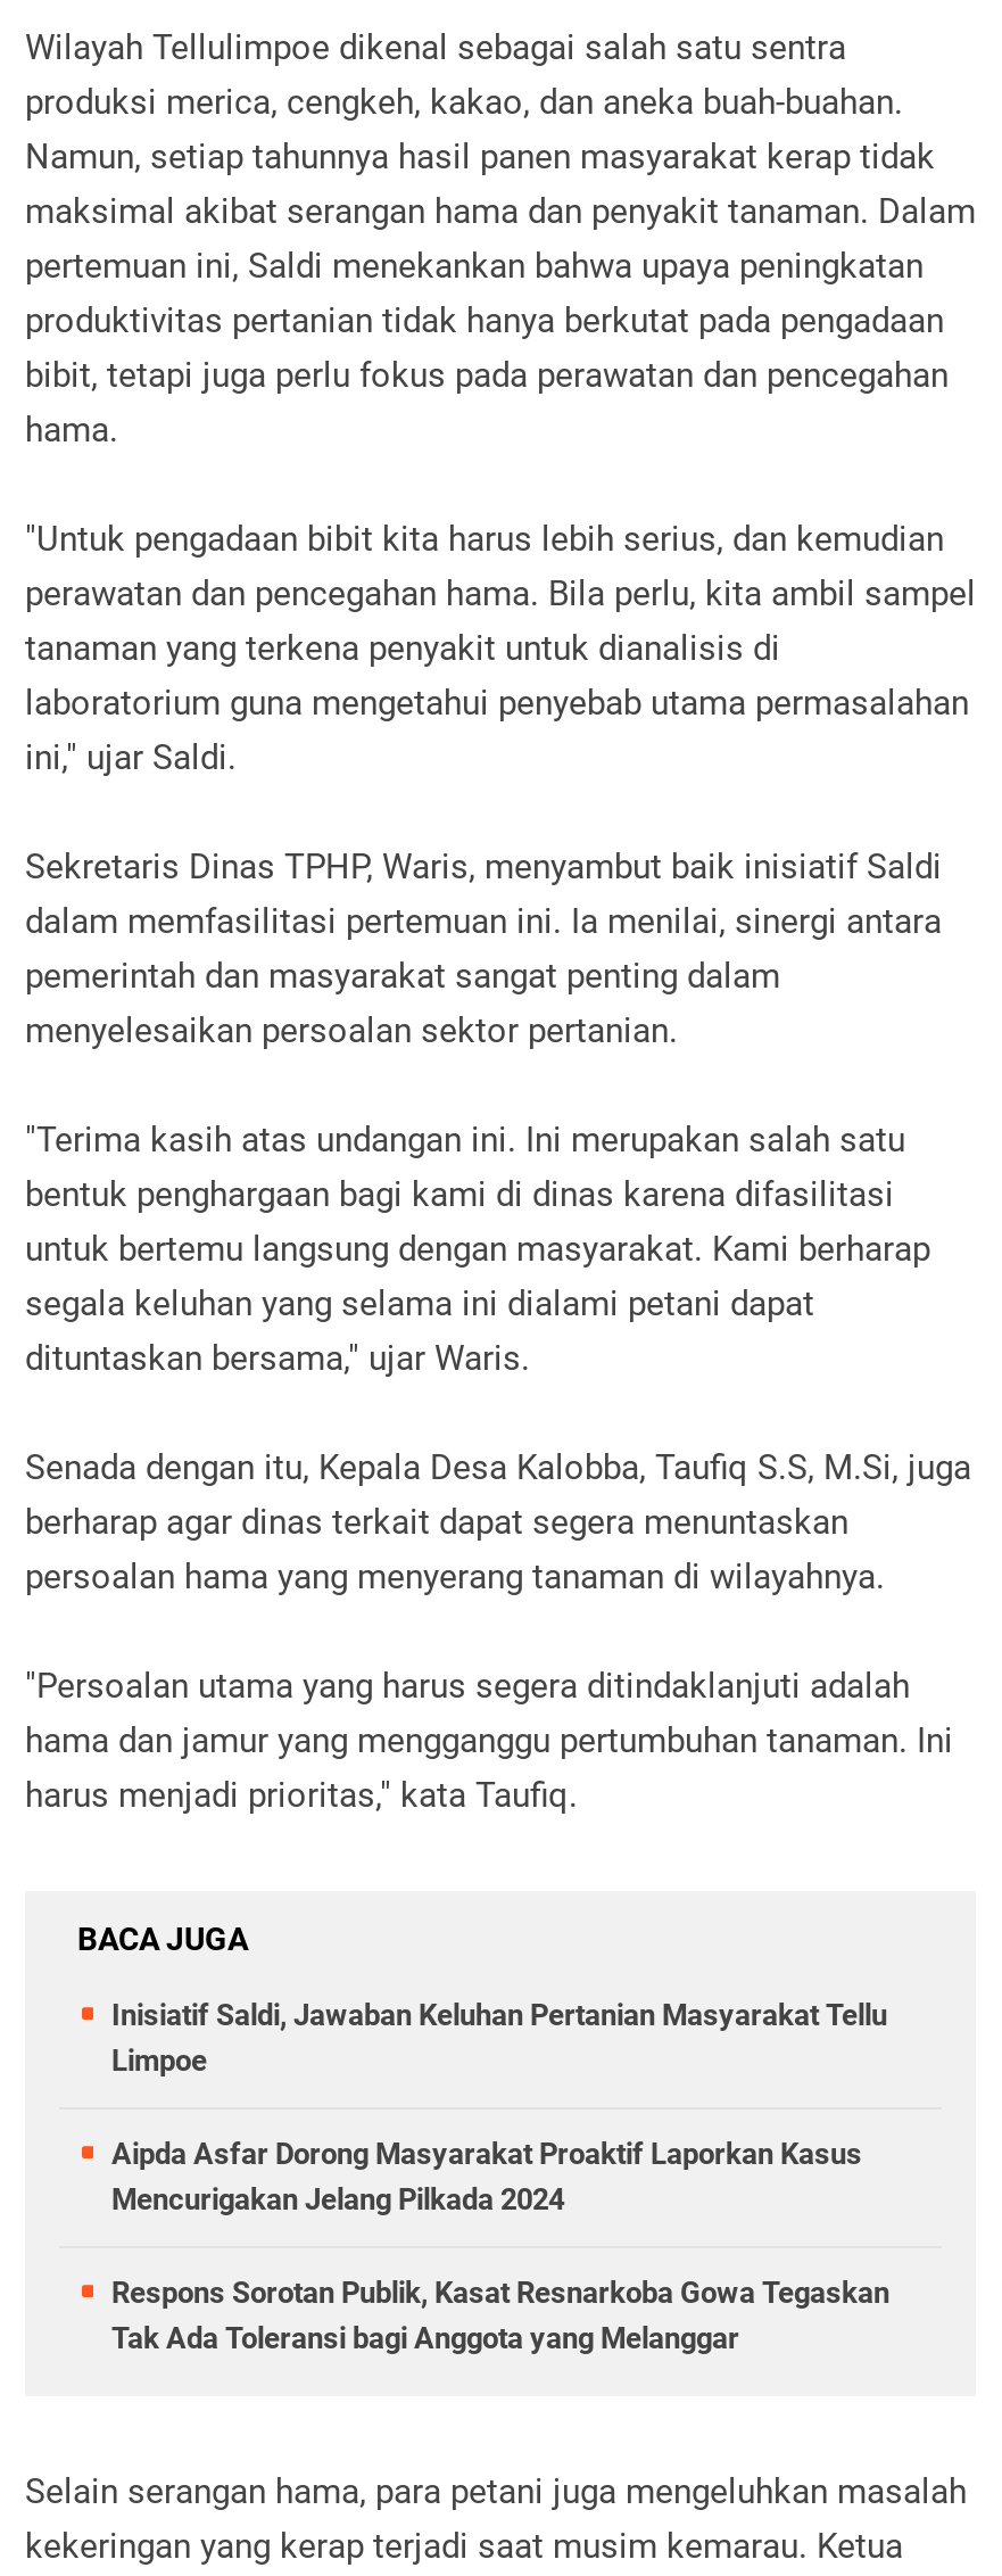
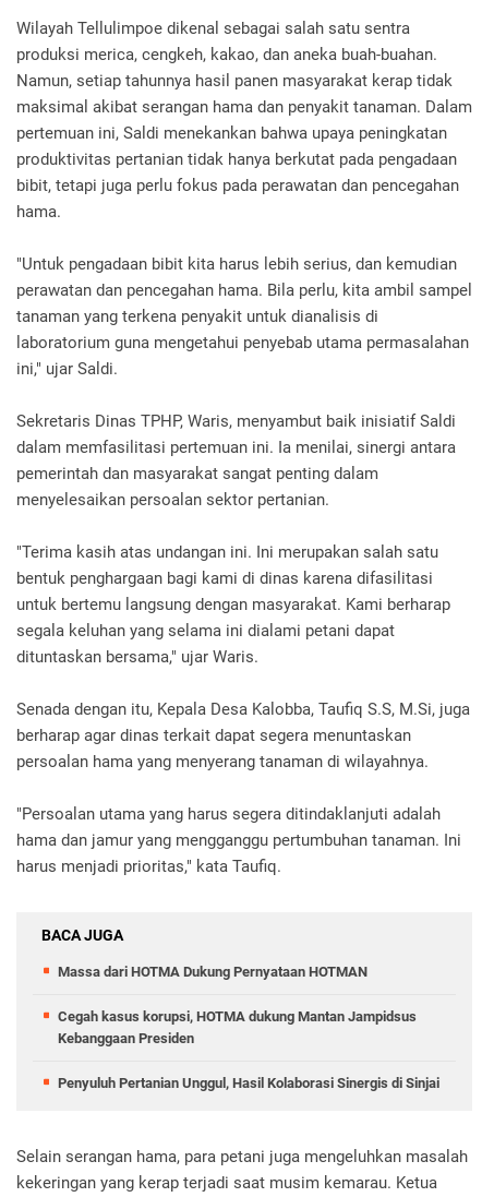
- Inisiatif Saldi, Jawaban Keluhan Pertanian Masyarakat Tellu
- Limpoe
+ Massa dari HOTMA Dukung Pernyataan HOTMAN

- Aipda Asfar Dorong Masyarakat Proaktif Laporkan Kasus
- Mencurigakan Jelang Pilkada 2024
+ Cegah kasus korupsi, HOTMA dukung Mantan Jampidsus
+ Kebanggaan Presiden

- Respons Sorotan Publik, Kasat Resnarkoba Gowa Tegaskan
- Tak Ada Toleransi bagi Anggota yang Melanggar
+ Penyuluh Pertanian Unggul, Hasil Kolaborasi Sinergis di Sinjai
